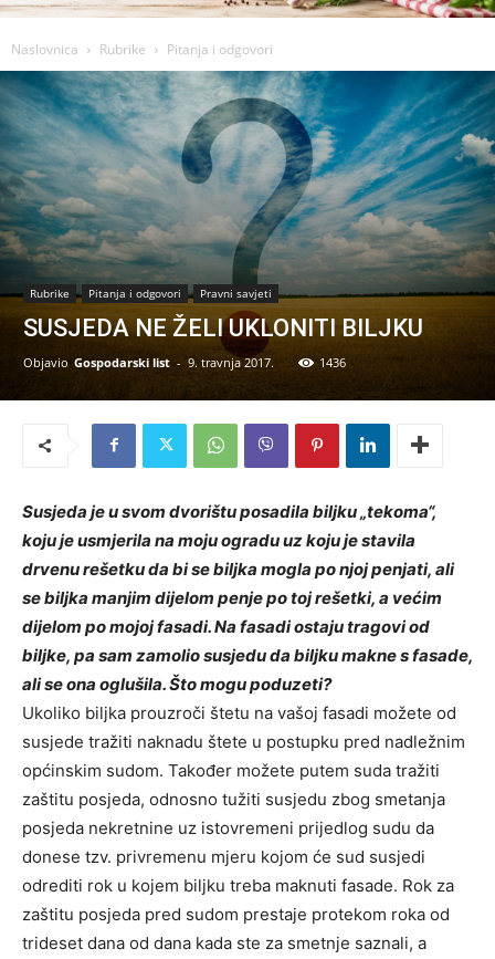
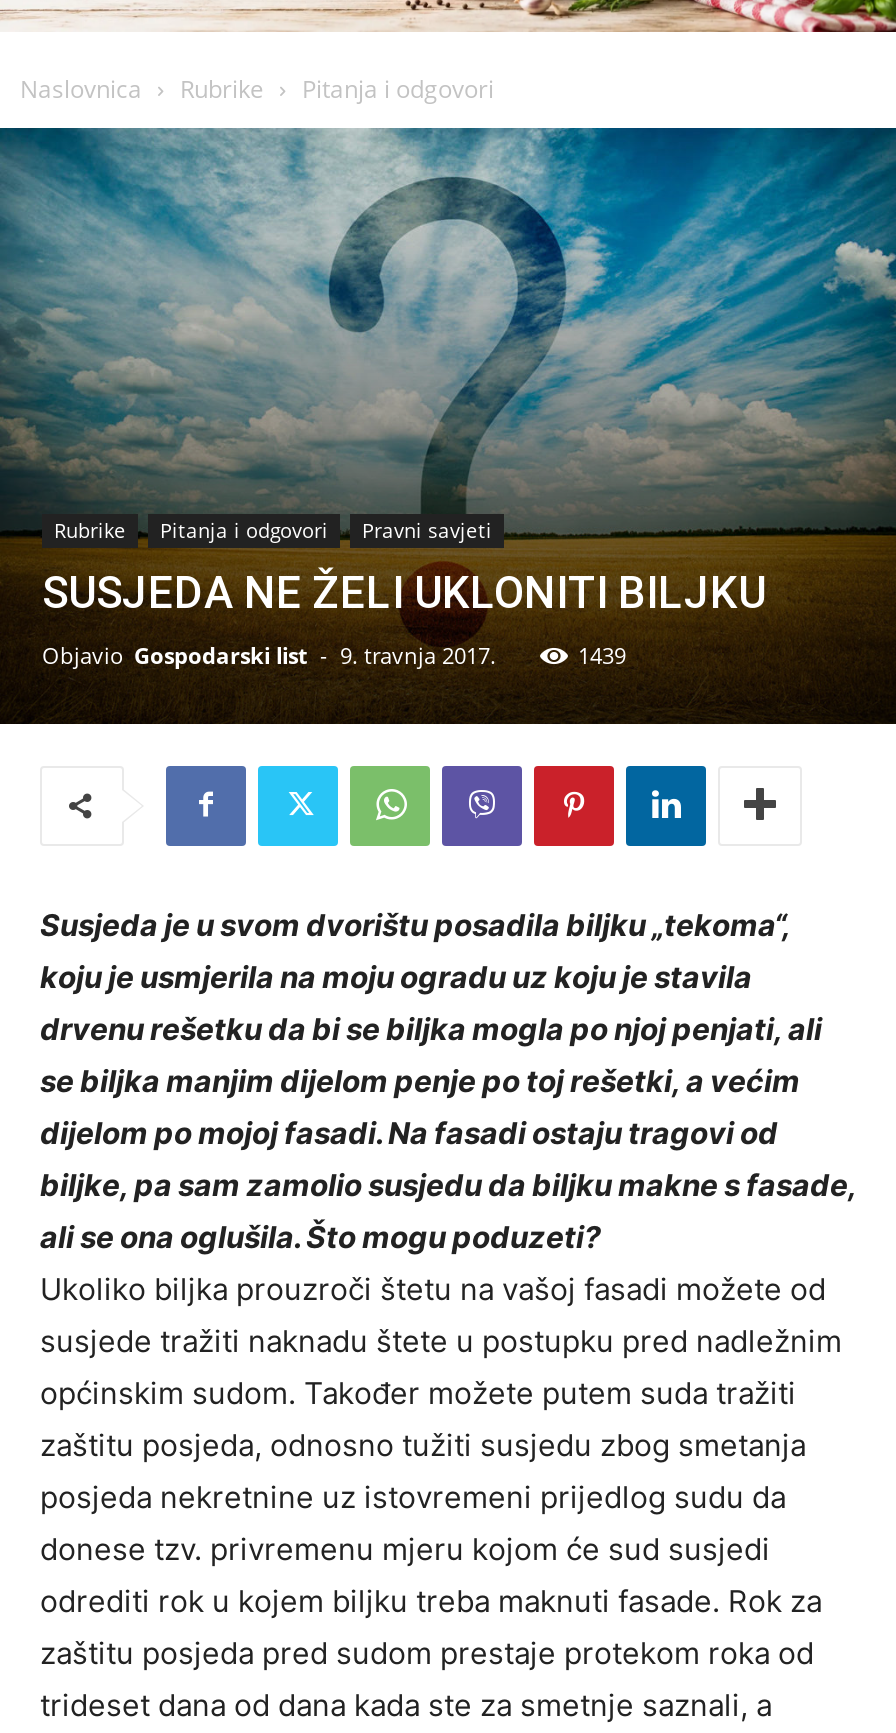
- 1436
+ 1439
